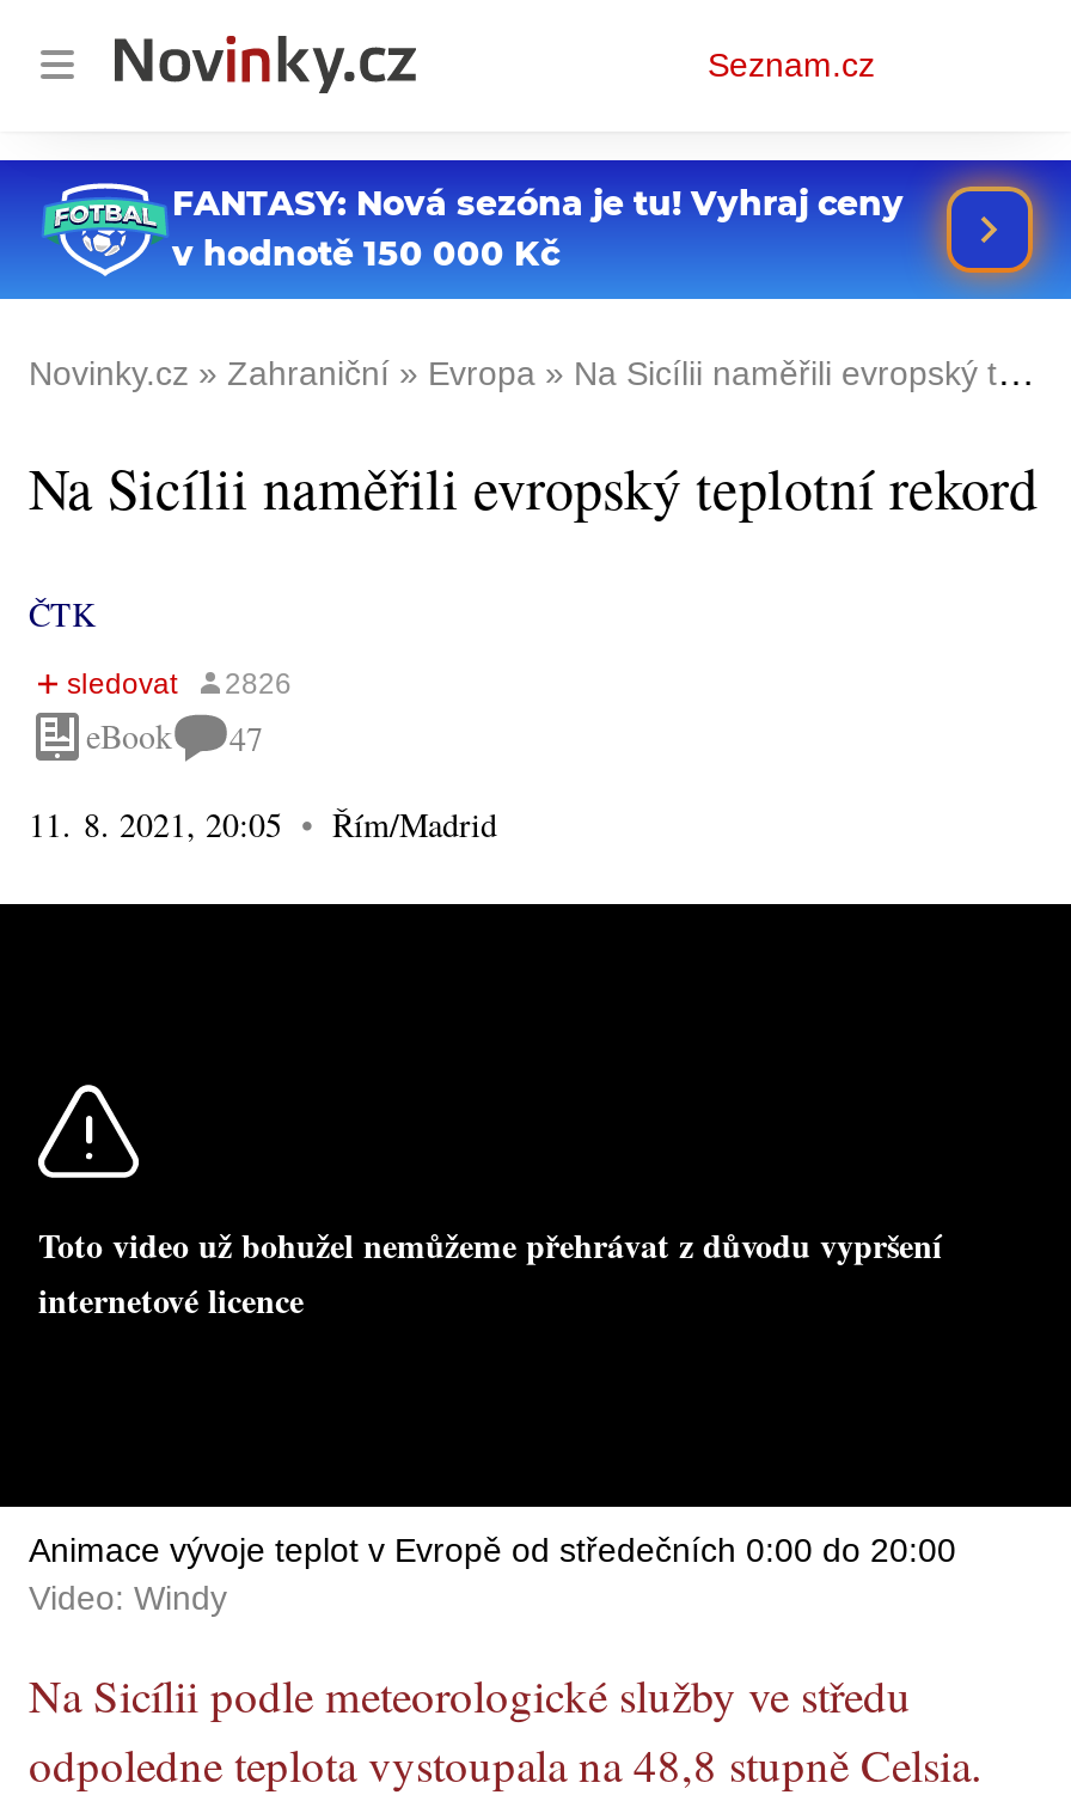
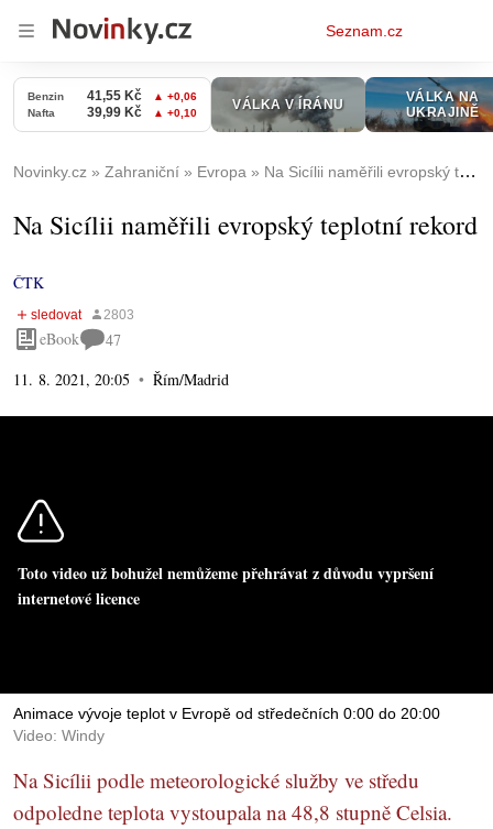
- [image]
+ [image]
